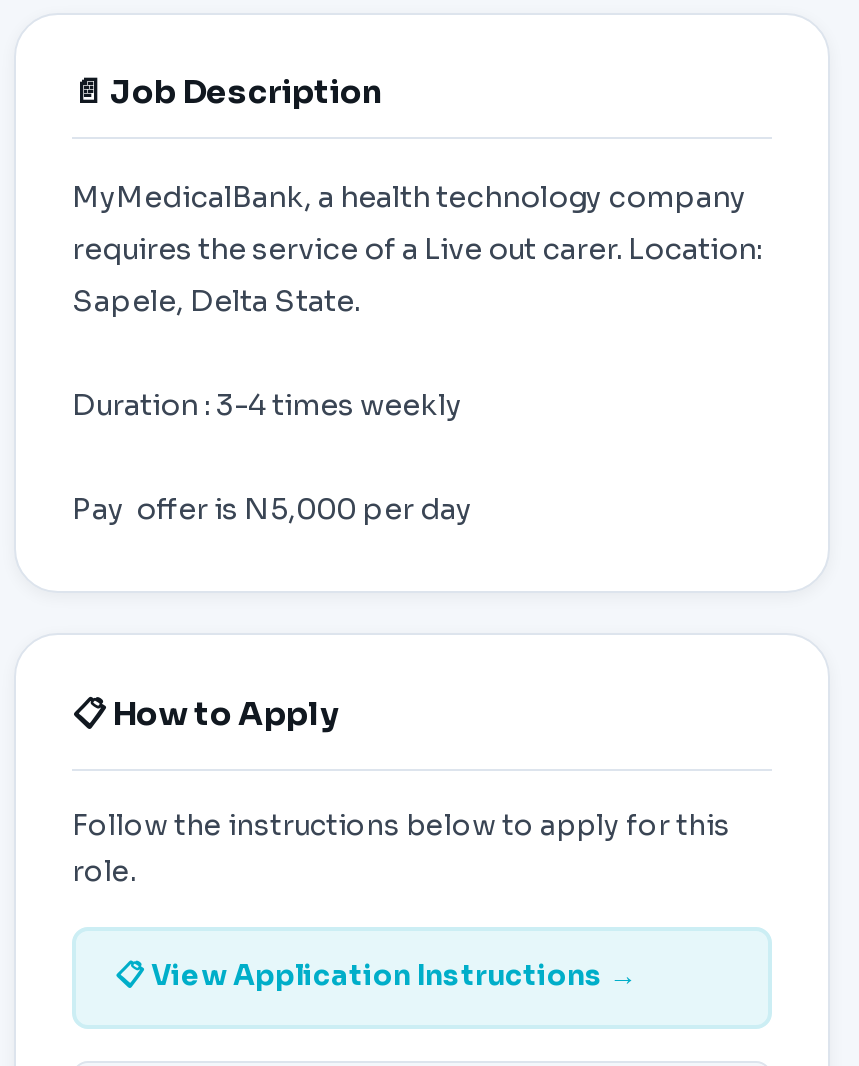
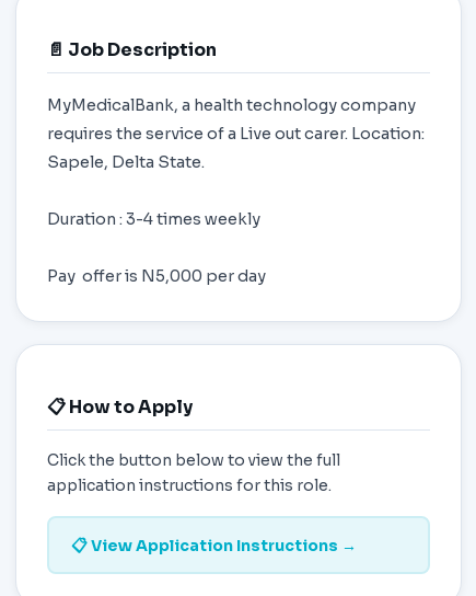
- Follow the instructions below to apply for this
- role.
+ Click the button below to view the full
+ application instructions for this role.
